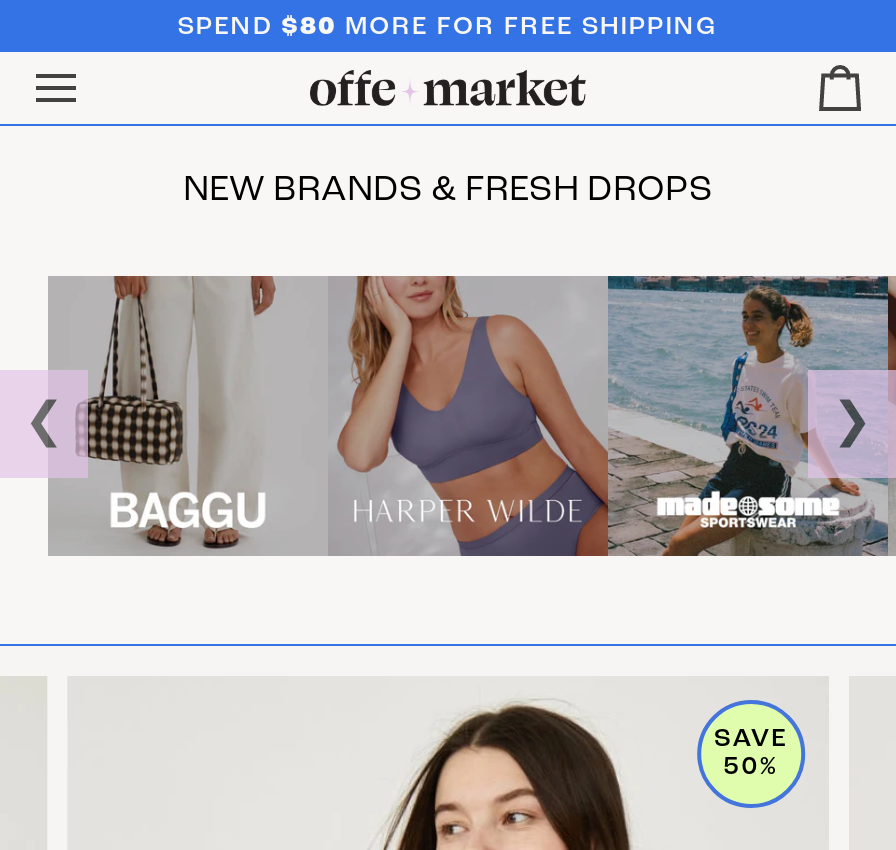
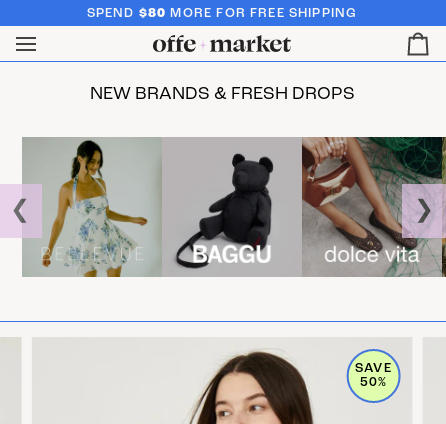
- [image]
+ [image]

- [image]
+ [image]
